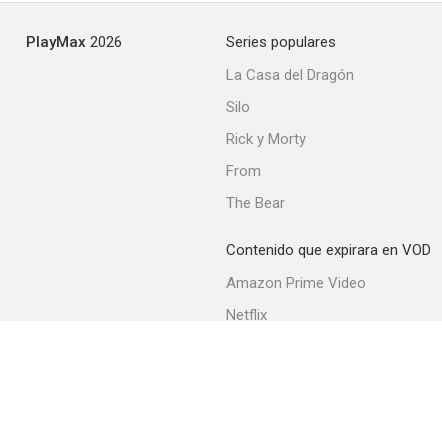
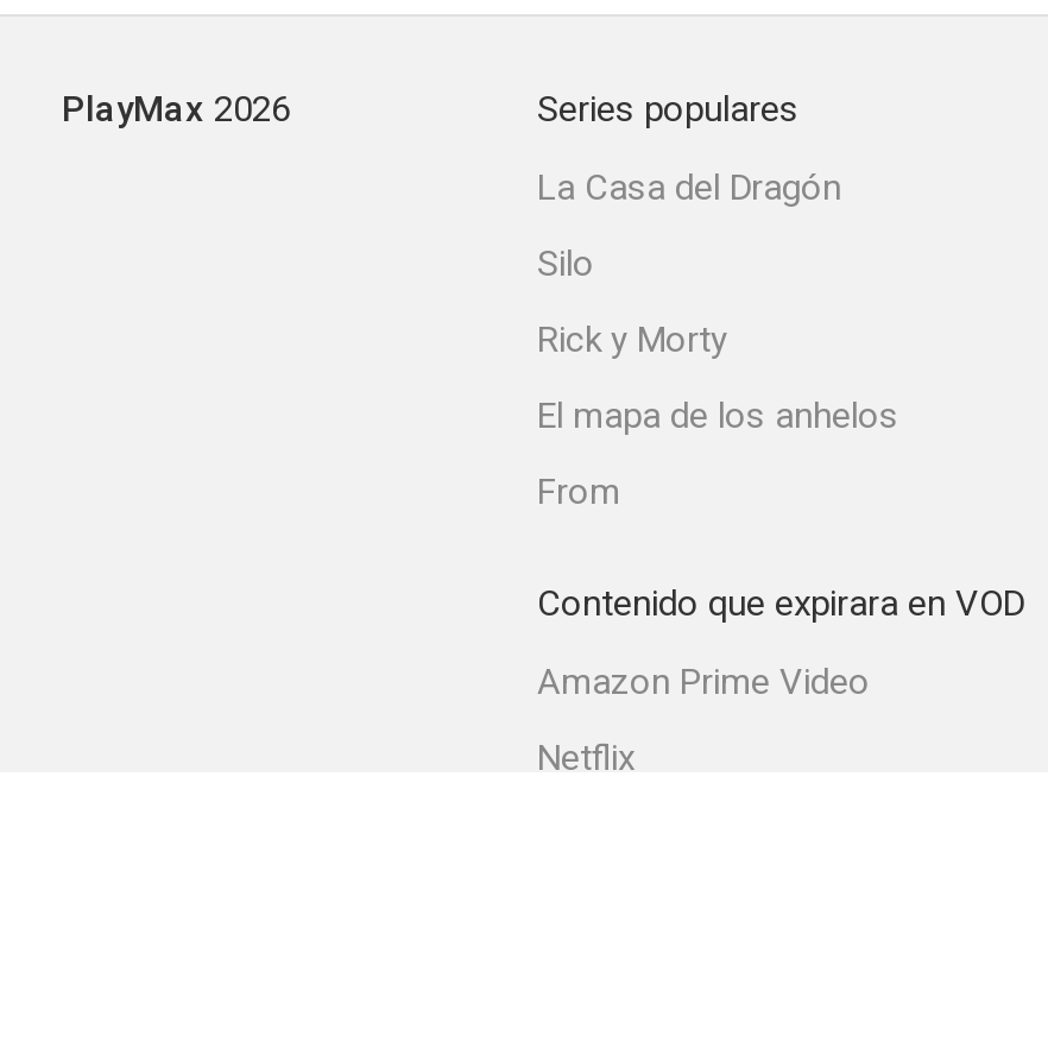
+ El mapa de los anhelos

moved down: From

- The Bear
